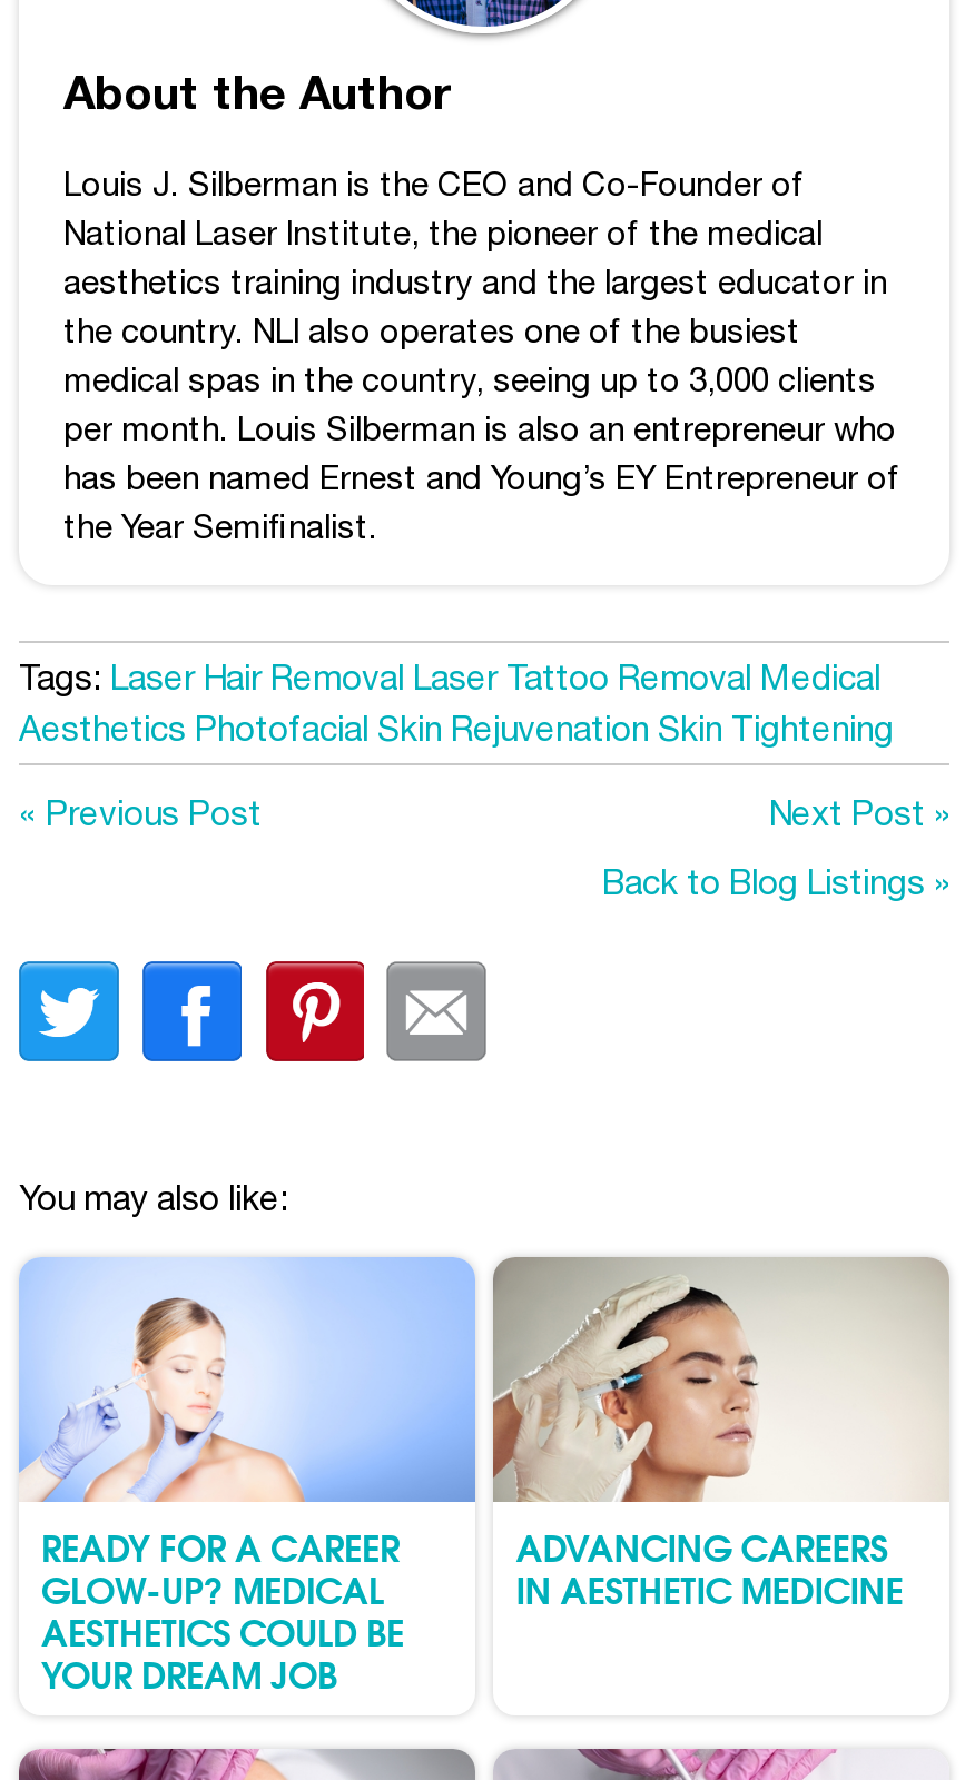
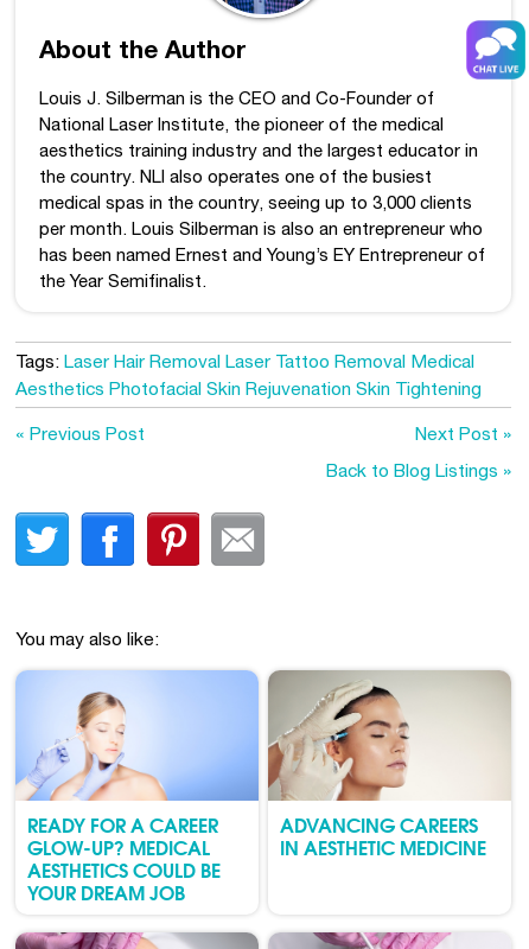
+ [image]
